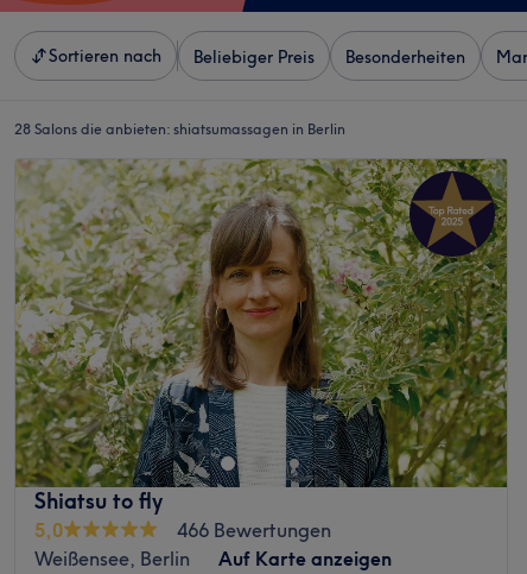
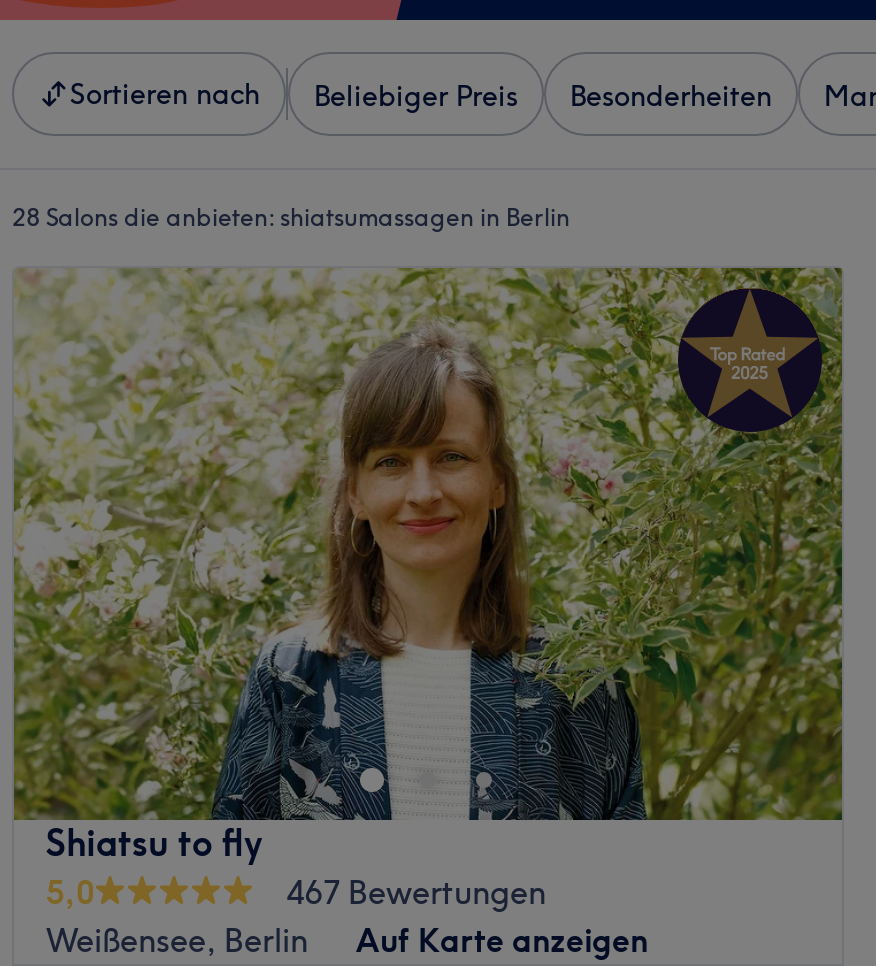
- 466 Bewertungen
+ 467 Bewertungen
